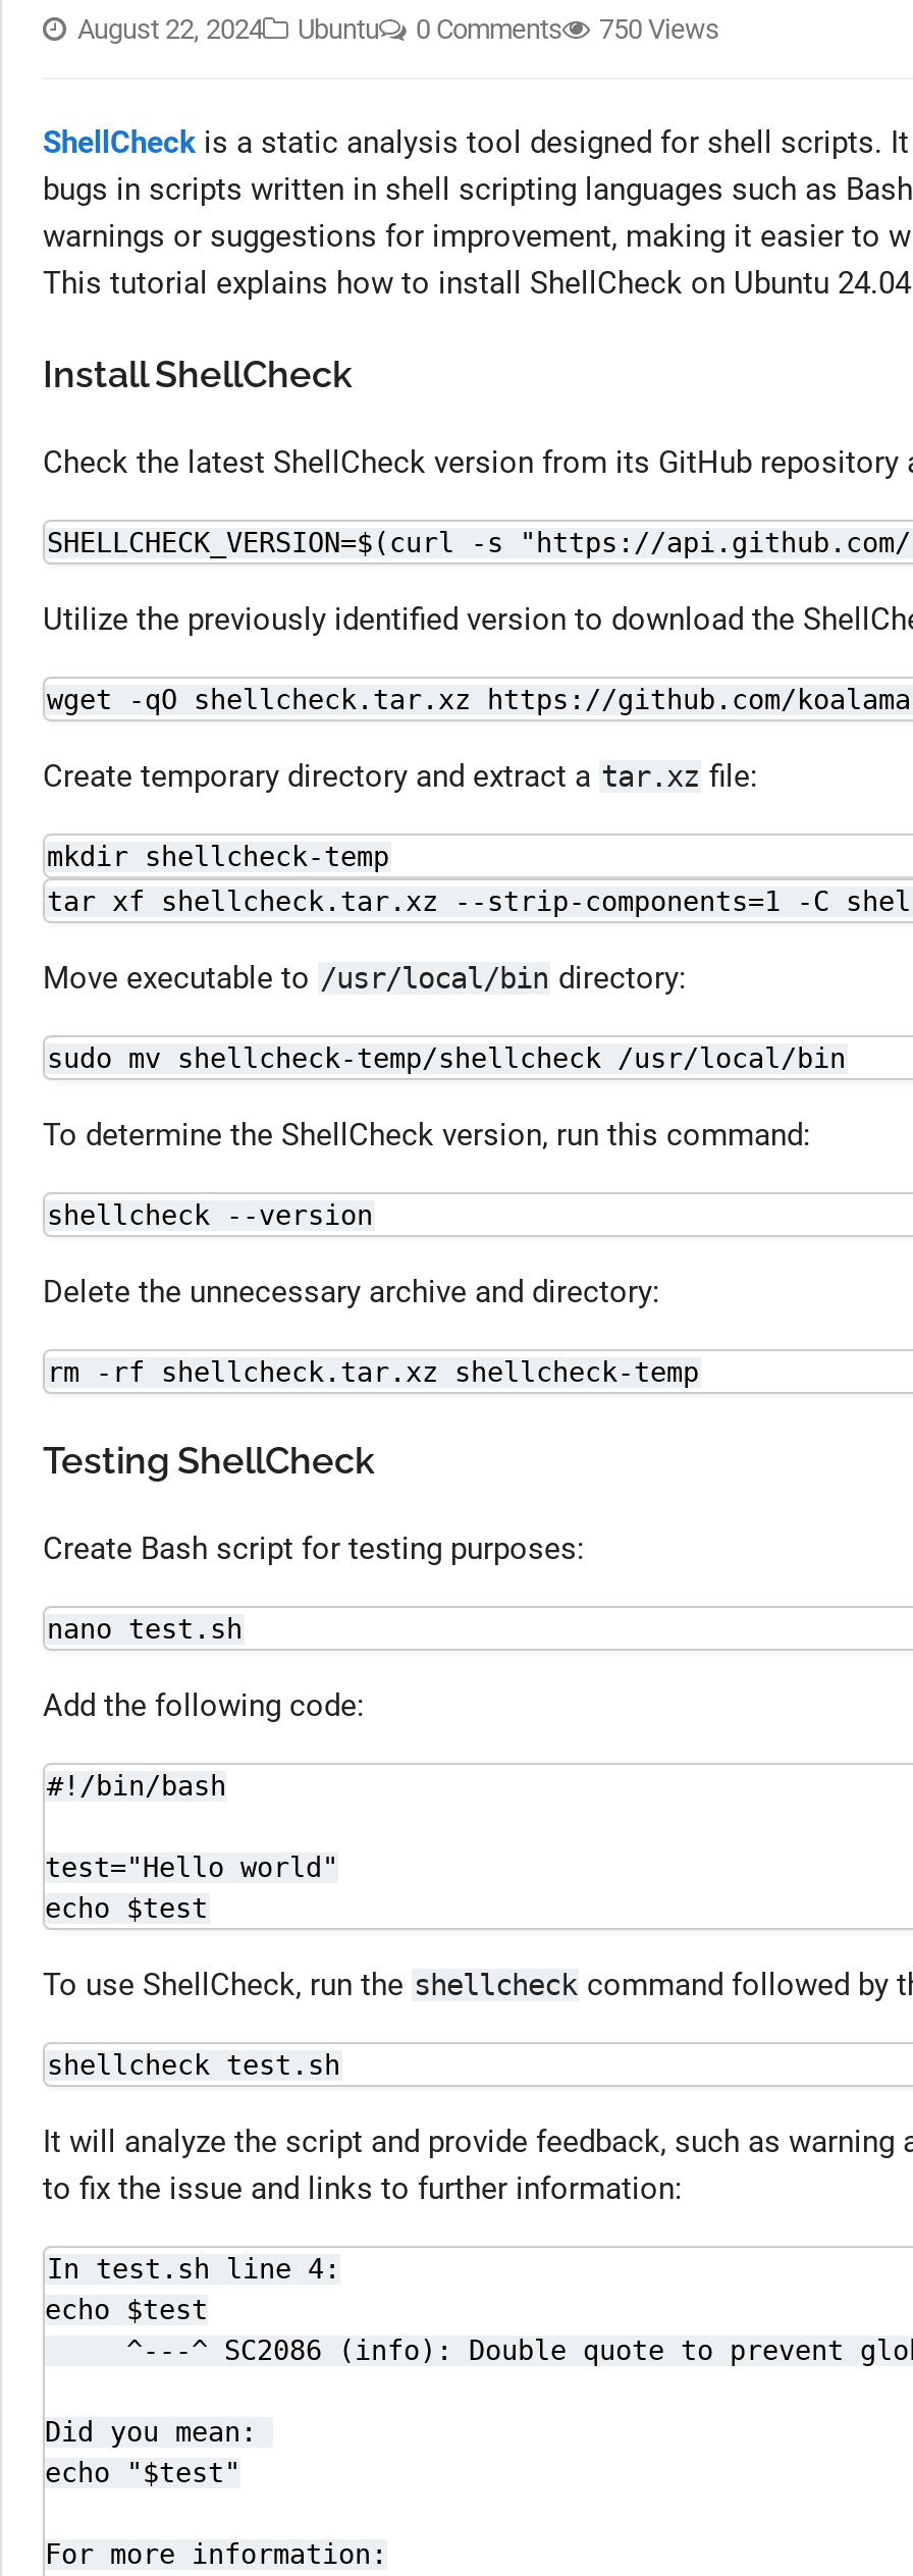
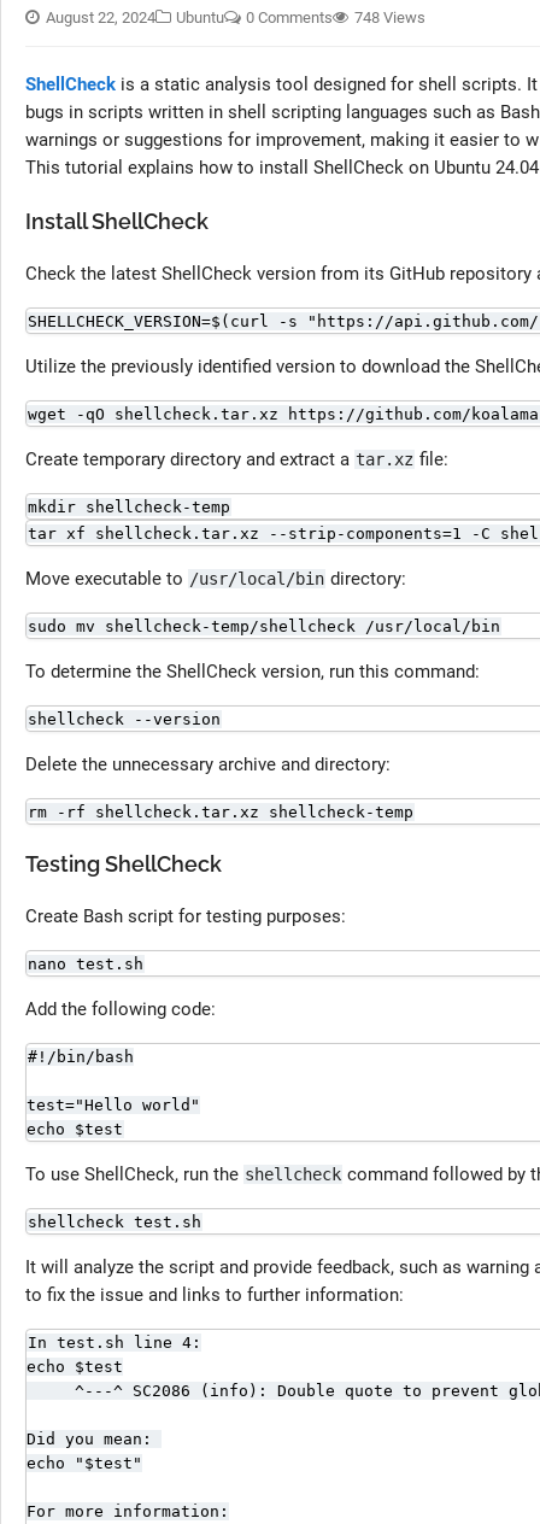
- August 22, 2024 Ubuntu 0 Comments 750 Views
+ August 22, 2024 Ubuntu 0 Comments 748 Views
